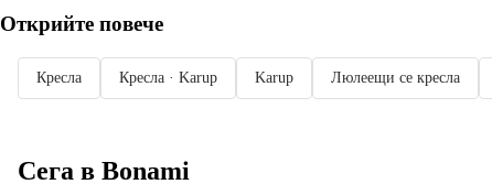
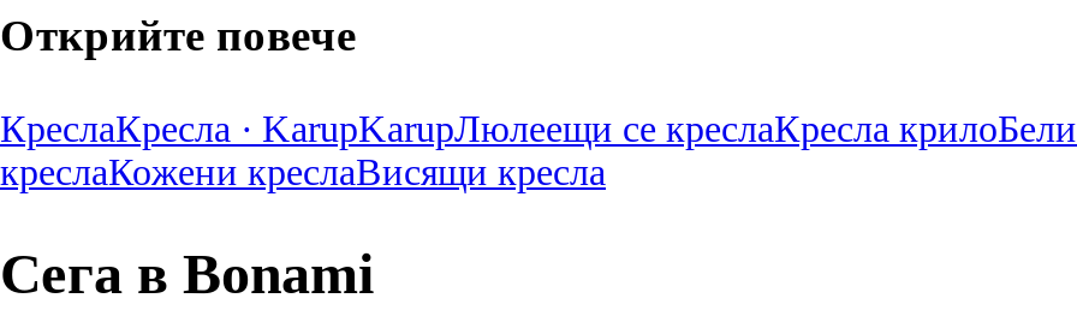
- Кресла
- Кресла · Karup
- Karup
- Люлеещи се кресла
+ КреслаКресла · KarupKarupЛюлеещи се креслаКресла крилоБели
+ креслаКожени креслаВисящи кресла
